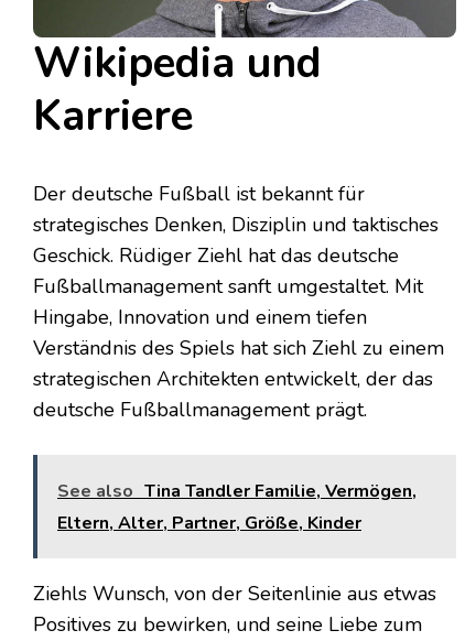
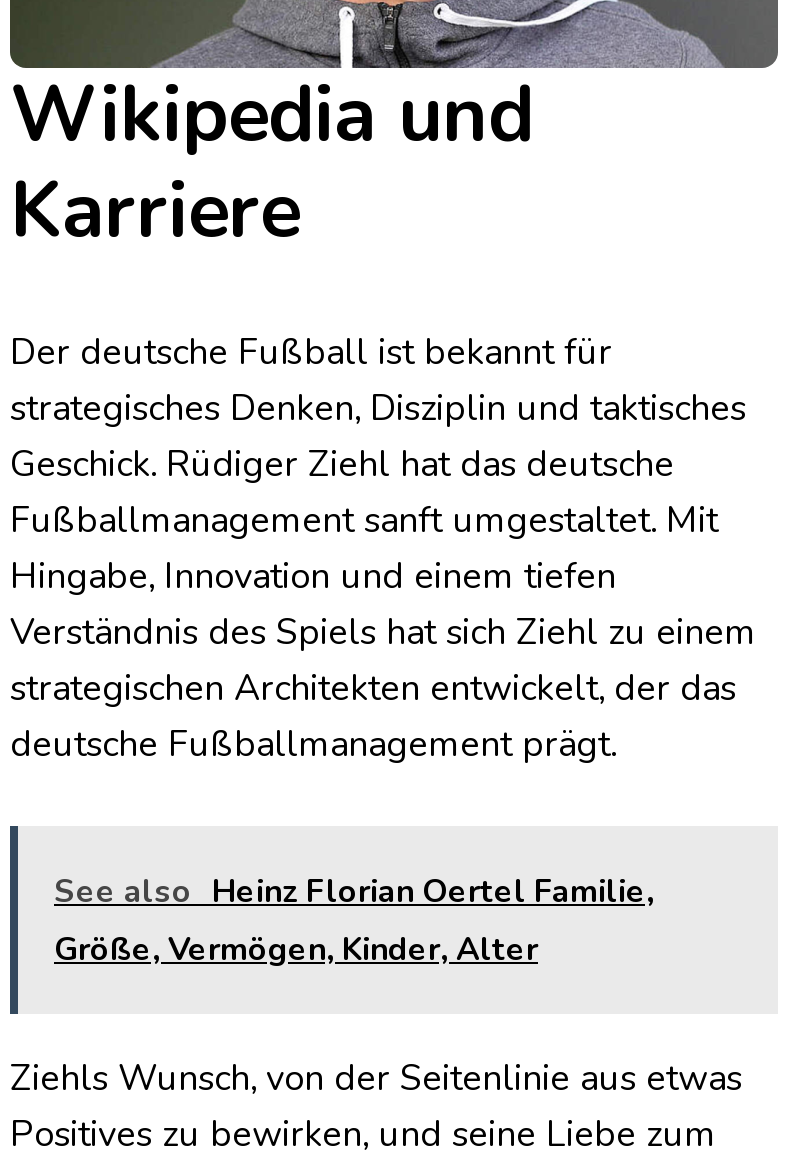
- See also Tina Tandler Familie, Vermögen,
- Eltern, Alter, Partner, Größe, Kinder
+ See also Heinz Florian Oertel Familie,
+ Größe, Vermögen, Kinder, Alter
